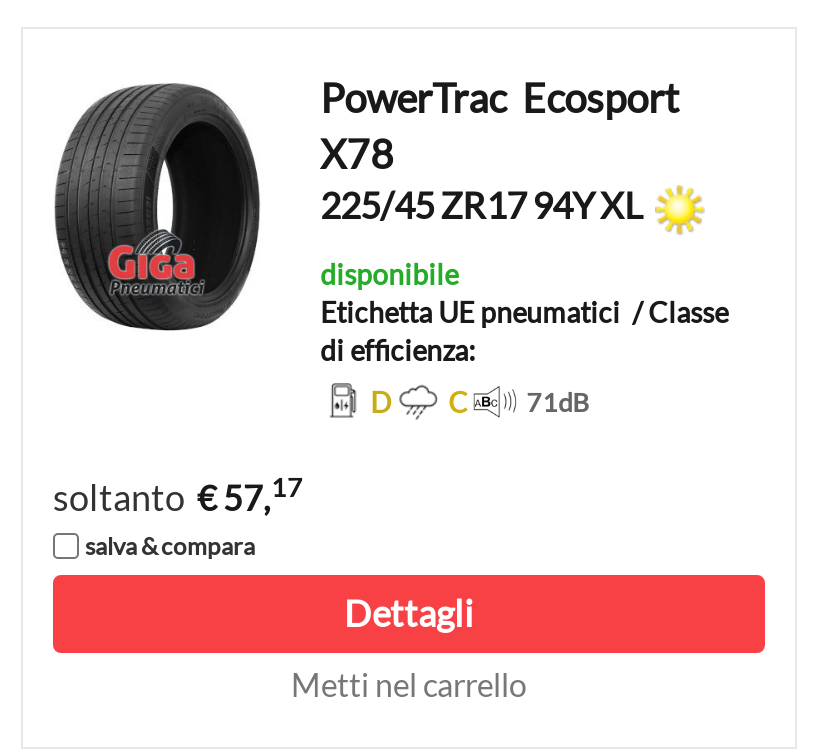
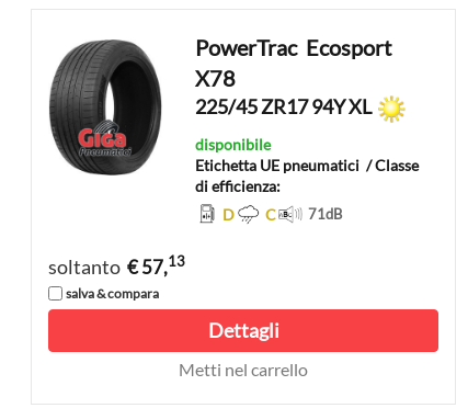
- soltanto € 57,17
+ soltanto € 57,13
